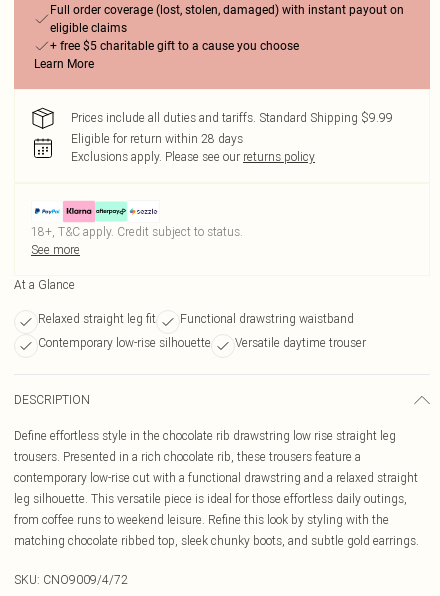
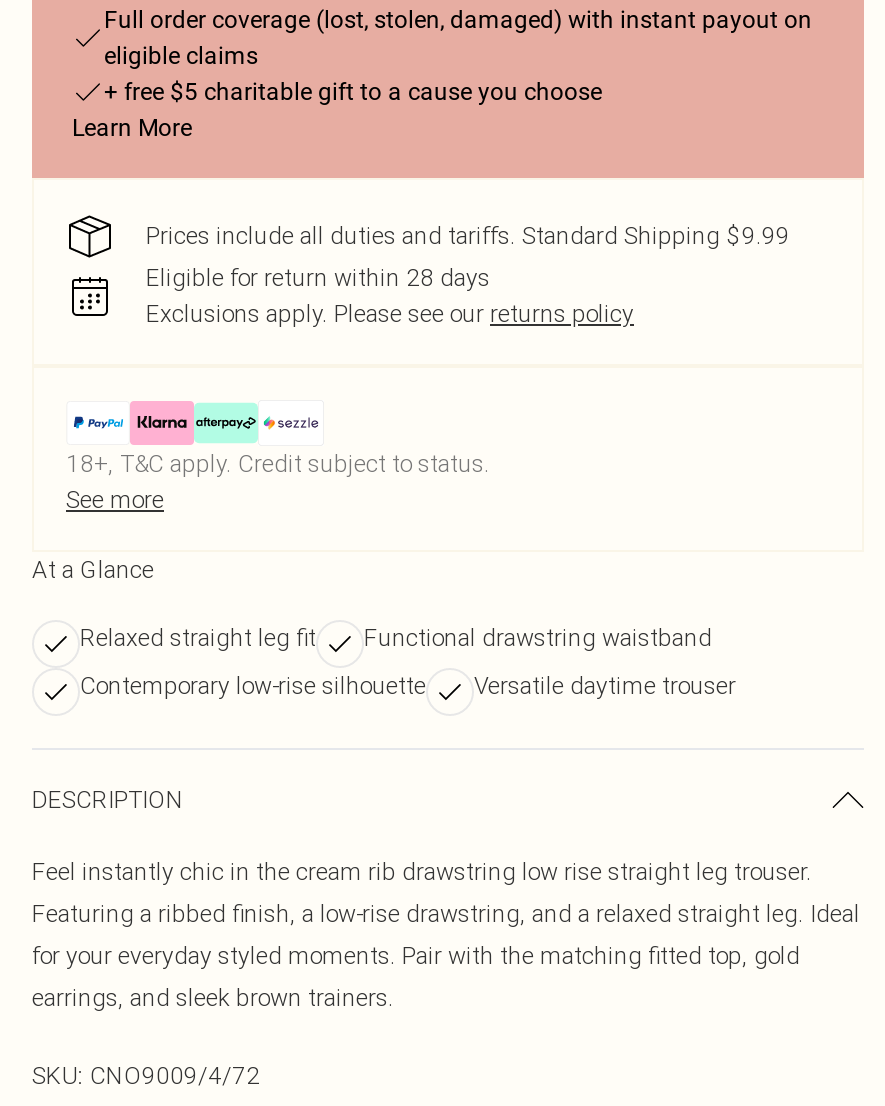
- Define effortless style in the chocolate rib drawstring low rise straight leg
- trousers. Presented in a rich chocolate rib, these trousers feature a
- contemporary low-rise cut with a functional drawstring and a relaxed straight
- leg silhouette. This versatile piece is ideal for those effortless daily outings,
- from coffee runs to weekend leisure. Refine this look by styling with the
- matching chocolate ribbed top, sleek chunky boots, and subtle gold earrings.
+ Feel instantly chic in the cream rib drawstring low rise straight leg trouser.
+ Featuring a ribbed finish, a low-rise drawstring, and a relaxed straight leg. Ideal
+ for your everyday styled moments. Pair with the matching fitted top, gold
+ earrings, and sleek brown trainers.
